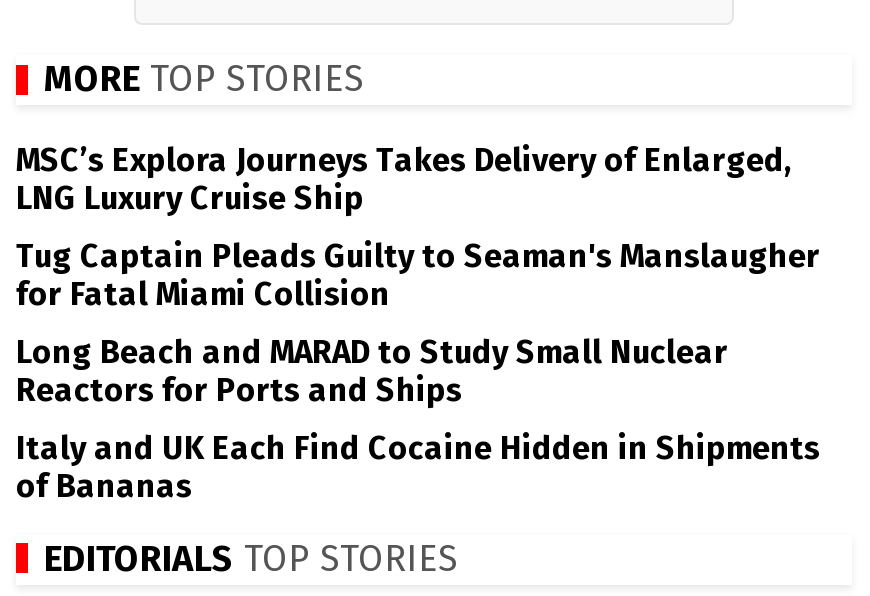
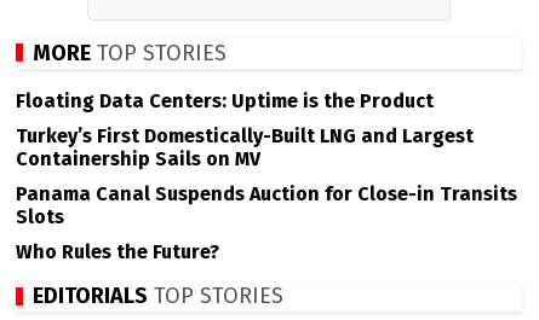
- MSC’s Explora Journeys Takes Delivery of Enlarged,
- LNG Luxury Cruise Ship
+ Floating Data Centers: Uptime is the Product

- Tug Captain Pleads Guilty to Seaman's Manslaugher
- for Fatal Miami Collision
+ Turkey’s First Domestically-Built LNG and Largest
+ Containership Sails on MV

- Long Beach and MARAD to Study Small Nuclear
- Reactors for Ports and Ships
+ Panama Canal Suspends Auction for Close-in Transits
+ Slots

- Italy and UK Each Find Cocaine Hidden in Shipments
- of Bananas
+ Who Rules the Future?
